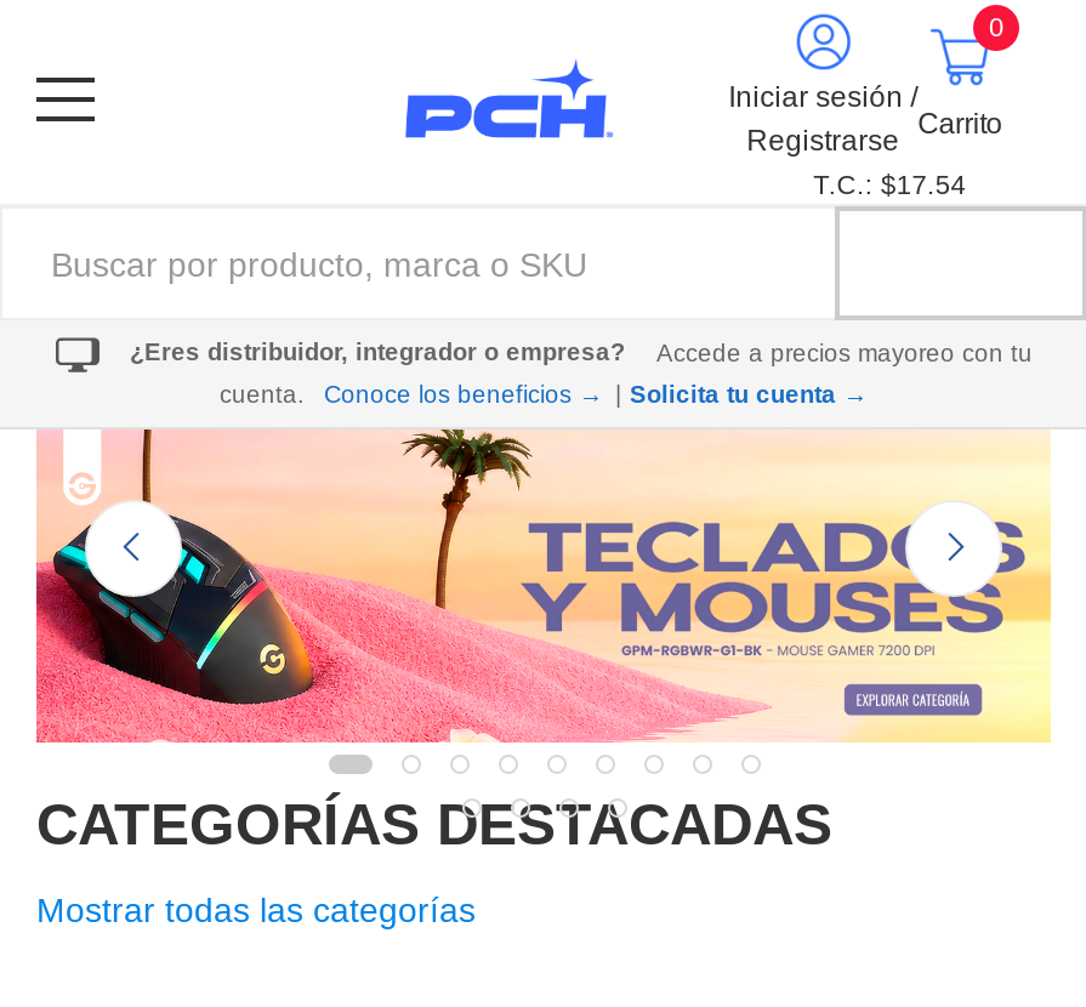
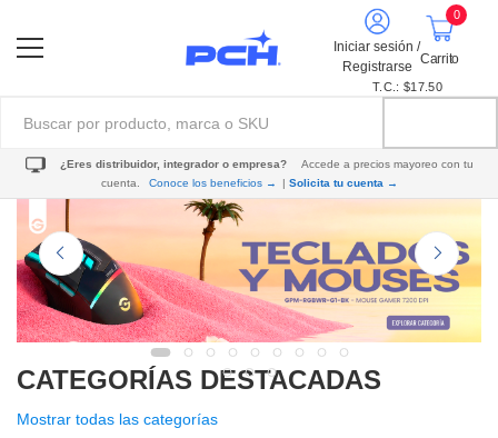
- T.C.: $17.54
+ T.C.: $17.50
